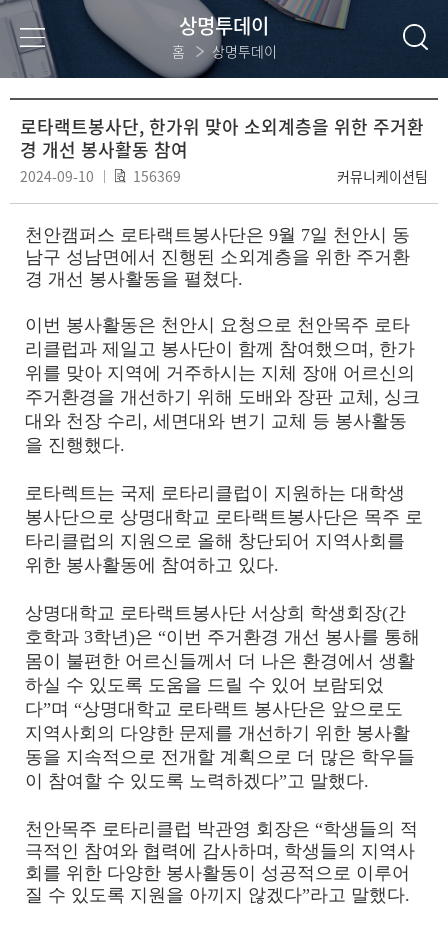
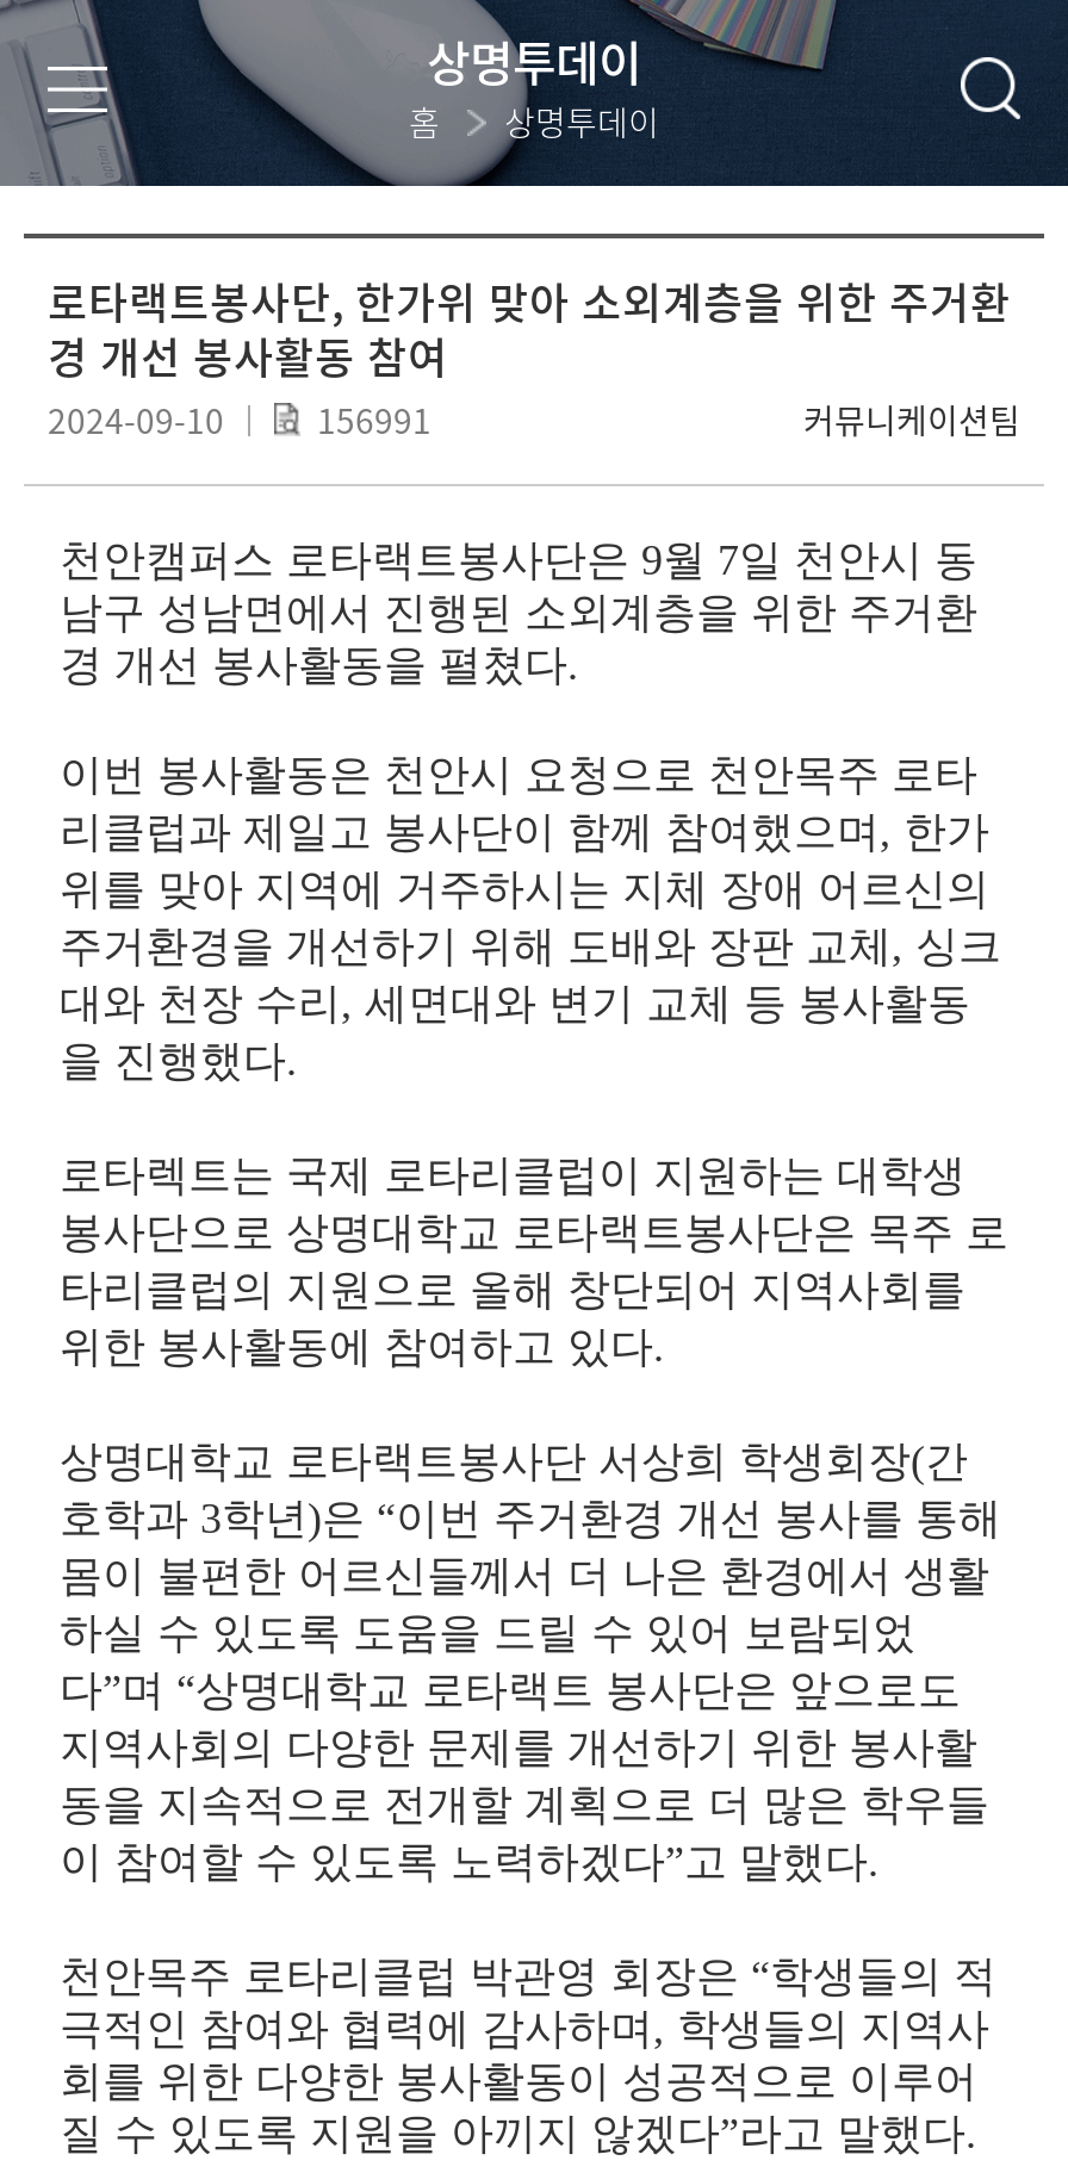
- 2024-09-10 156369
+ 2024-09-10 156991
